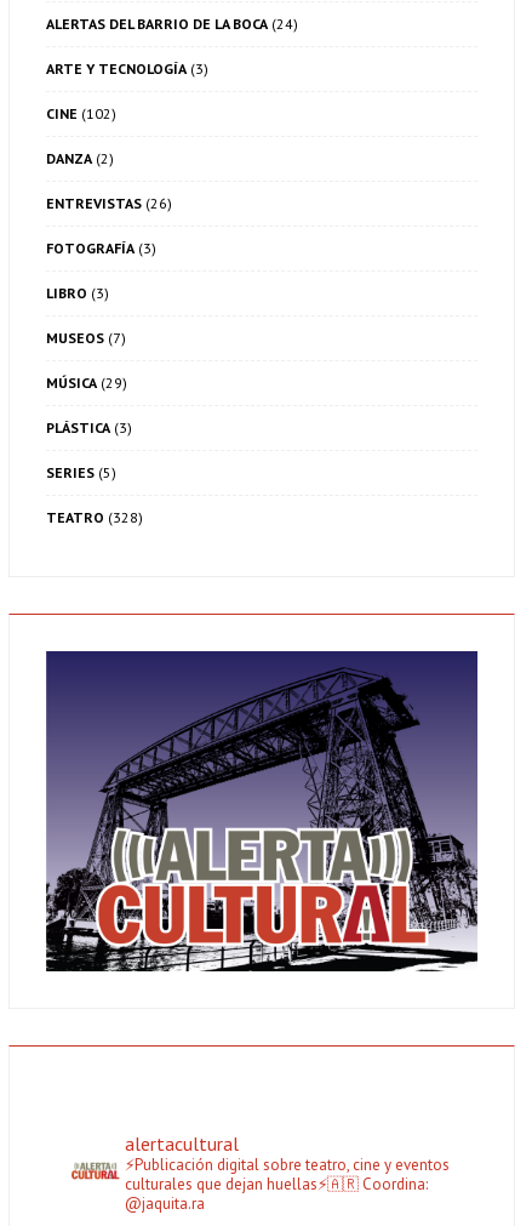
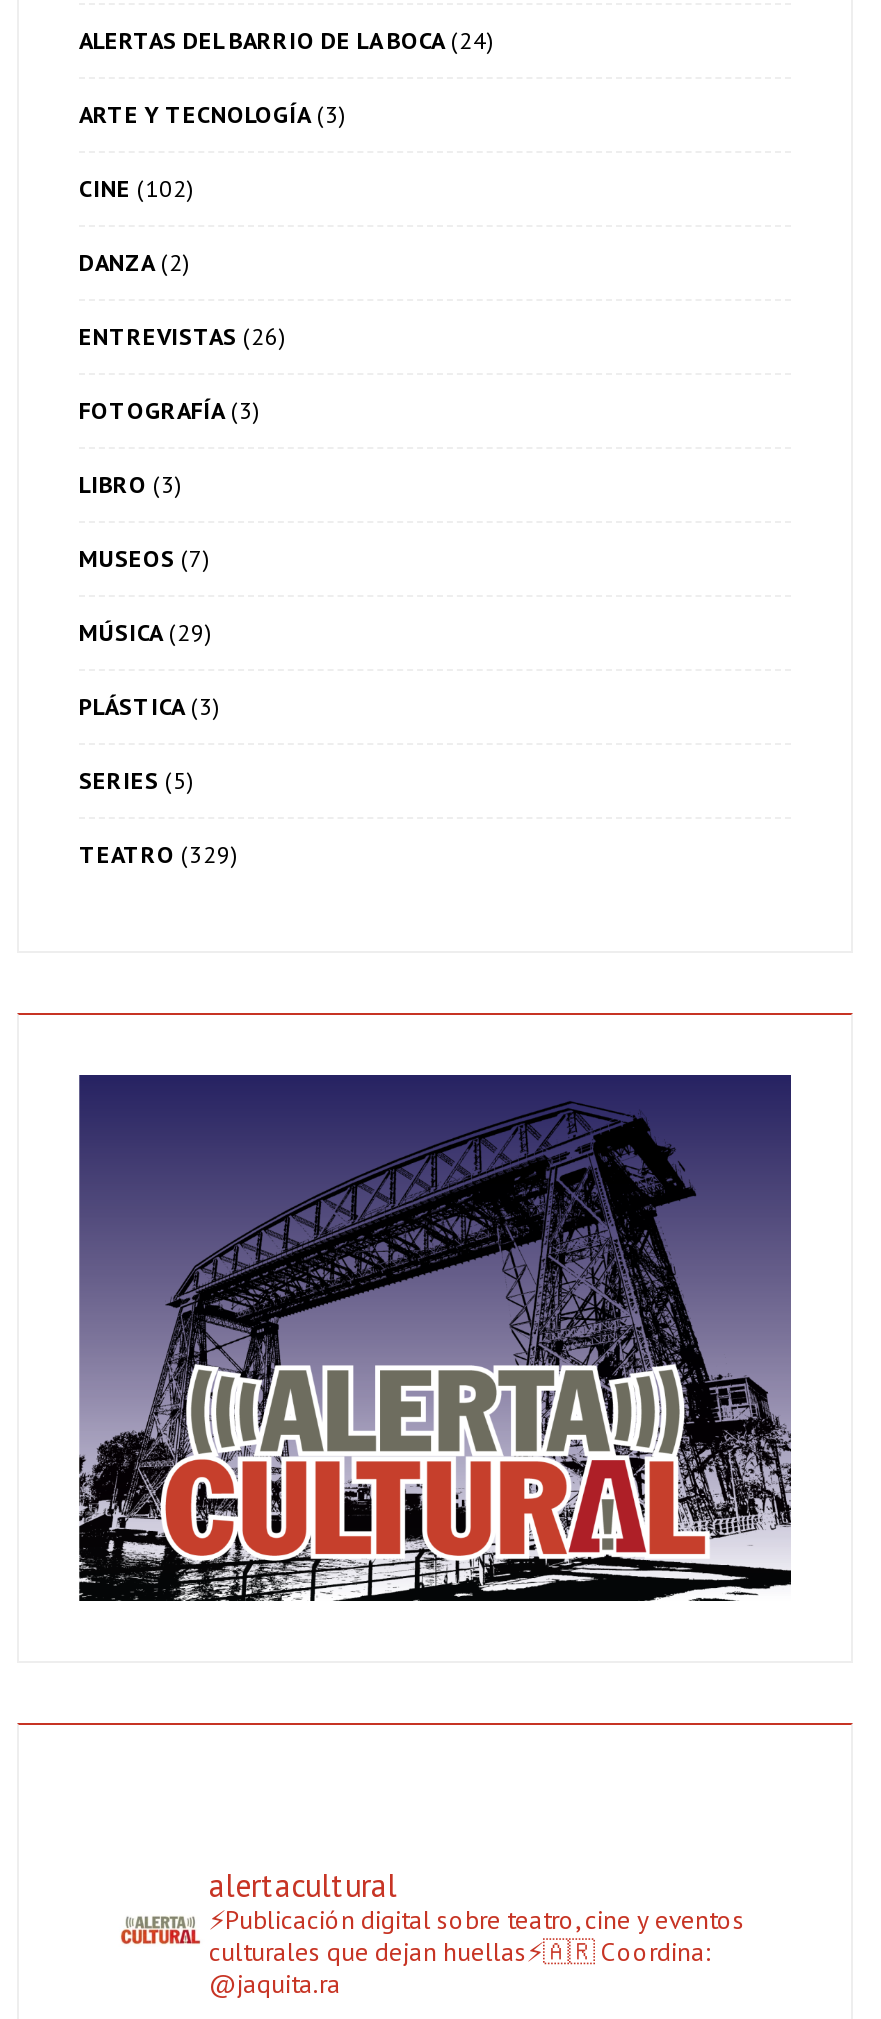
- TEATRO (328)
+ TEATRO (329)
